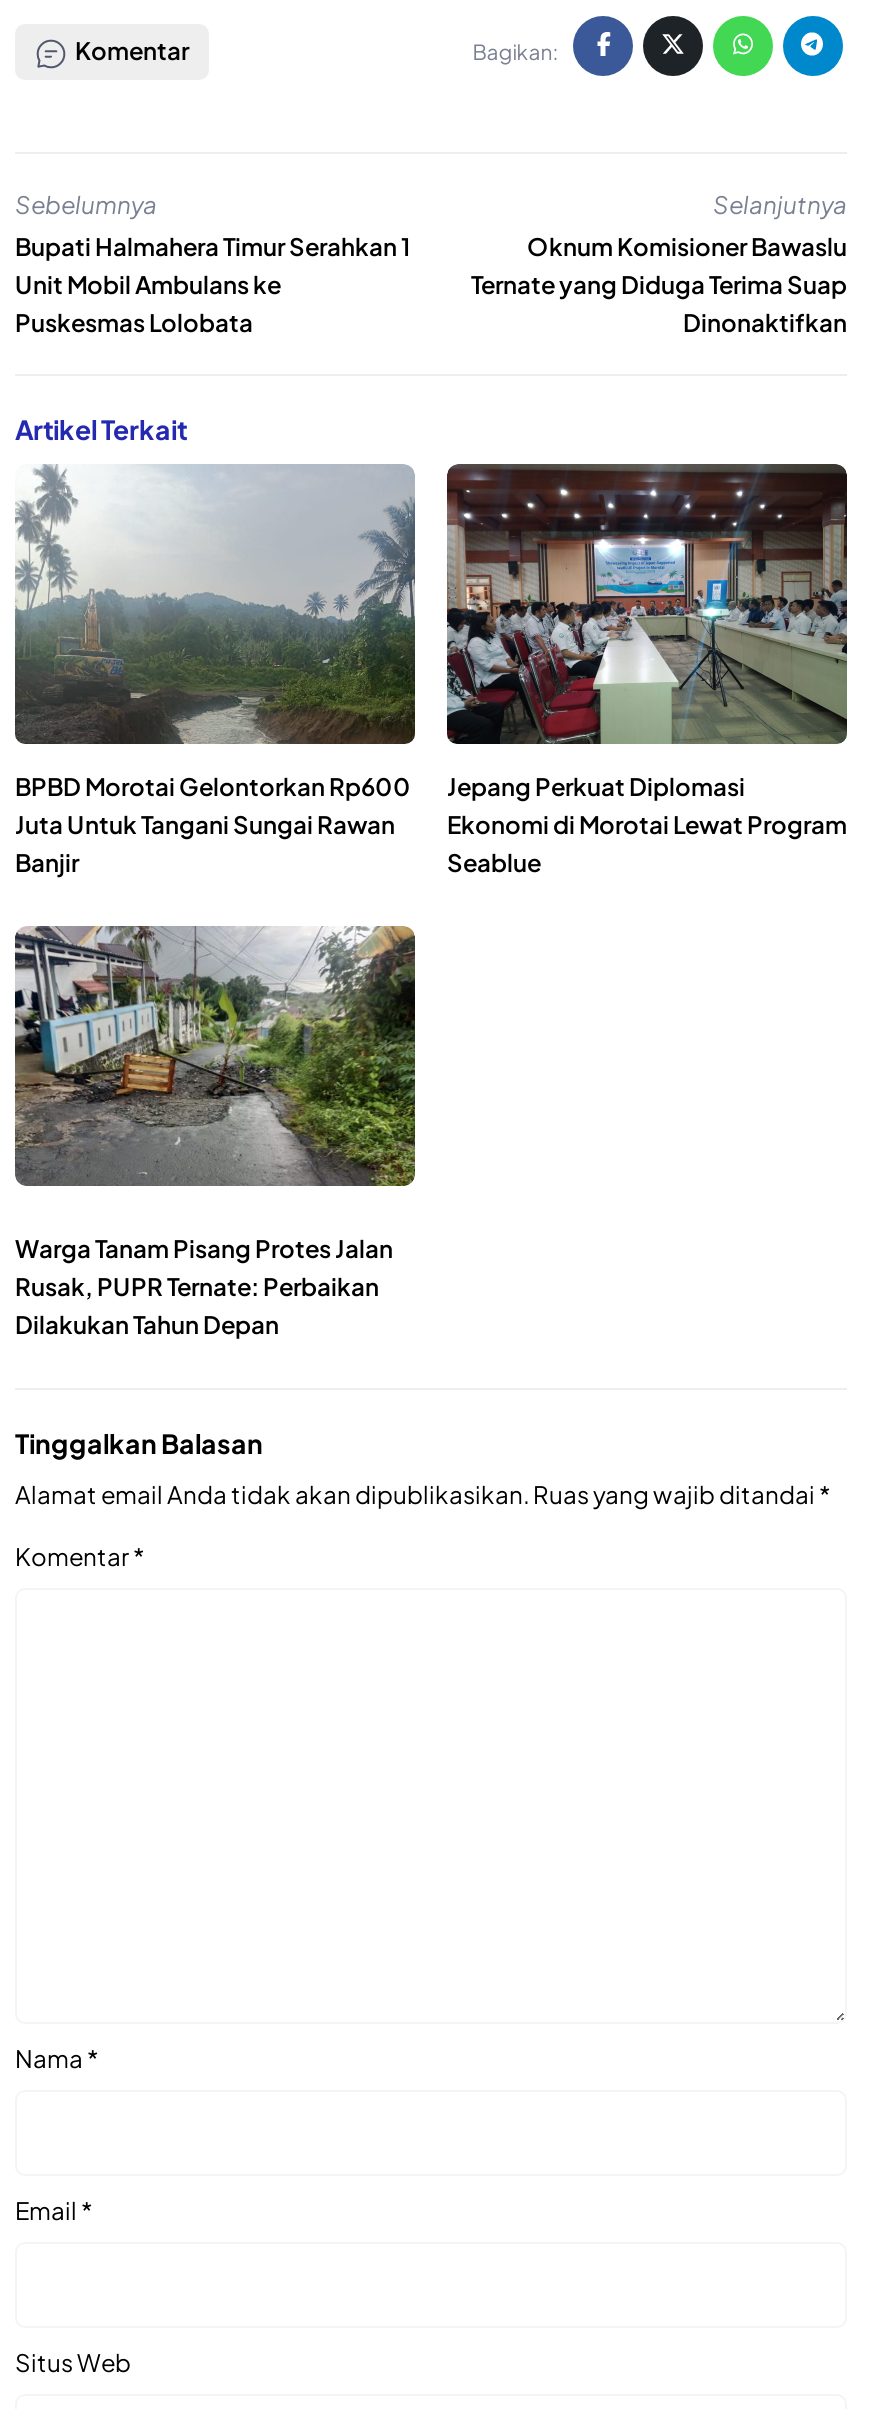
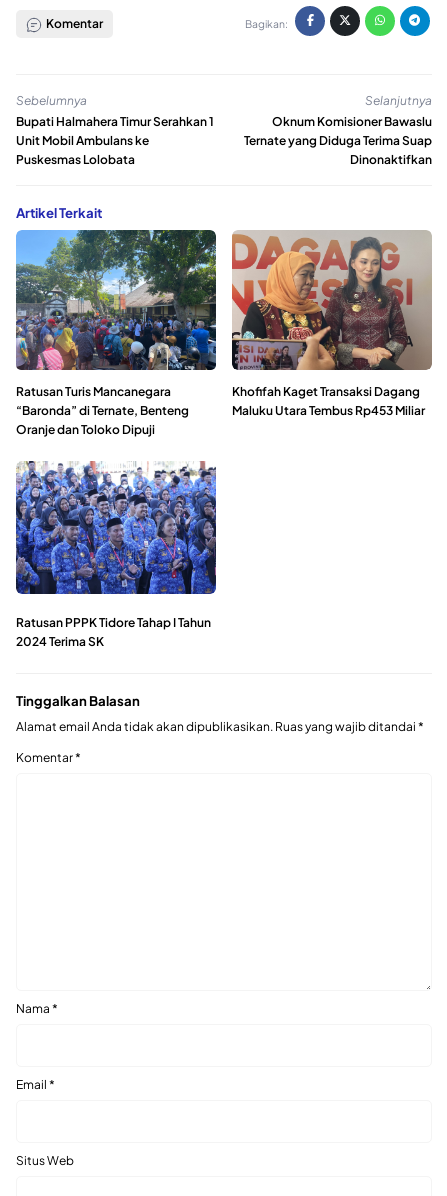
- [image]
- BPBD Morotai Gelontorkan Rp600
- Juta Untuk Tangani Sungai Rawan
- Banjir
+ [image]
+ Ratusan Turis Mancanegara
+ “Baronda” di Ternate, Benteng
+ Oranje dan Toloko Dipuji

- [image]
- Jepang Perkuat Diplomasi
- Ekonomi di Morotai Lewat Program
- Seablue
+ [image]
+ Khofifah Kaget Transaksi Dagang
+ Maluku Utara Tembus Rp453 Miliar

- [image]
- Warga Tanam Pisang Protes Jalan
- Rusak, PUPR Ternate: Perbaikan
- Dilakukan Tahun Depan
+ [image]
+ Ratusan PPPK Tidore Tahap I Tahun
+ 2024 Terima SK
